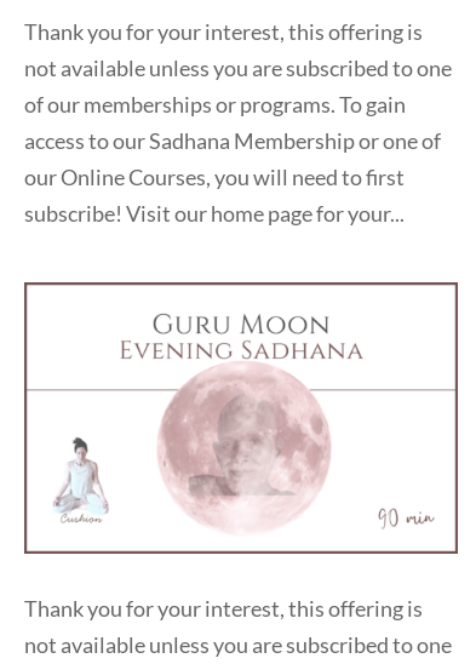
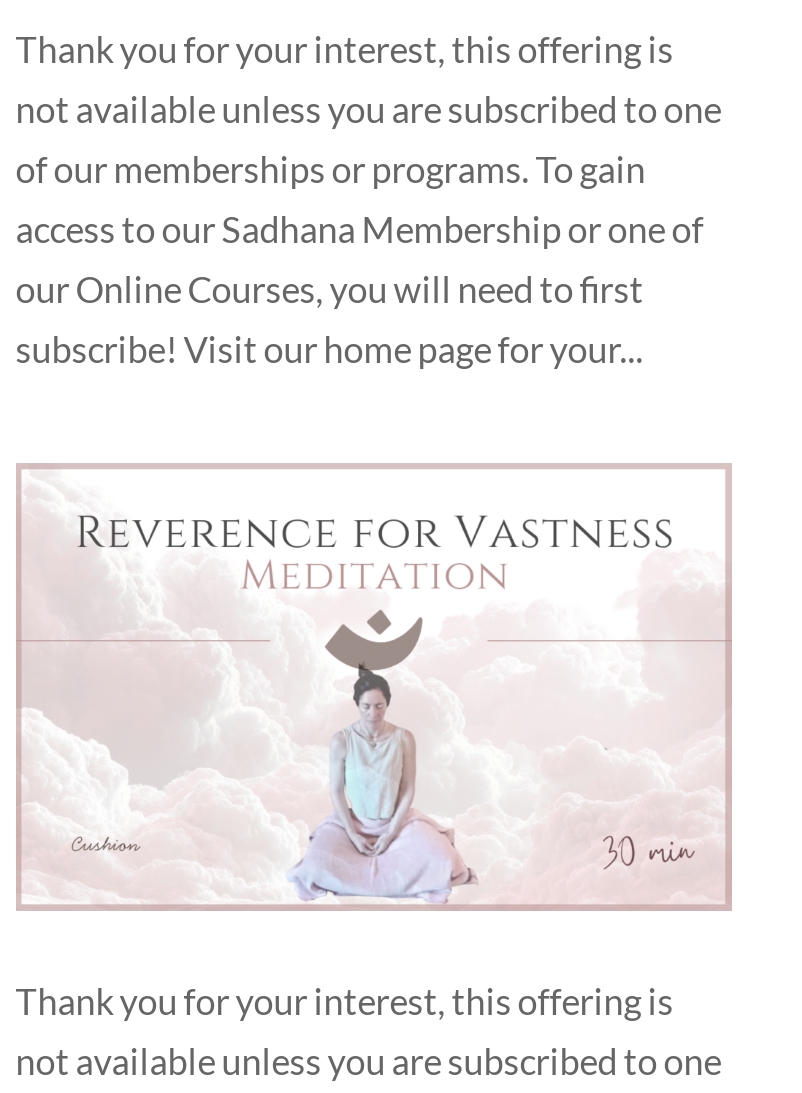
- [image]
+ [image]
